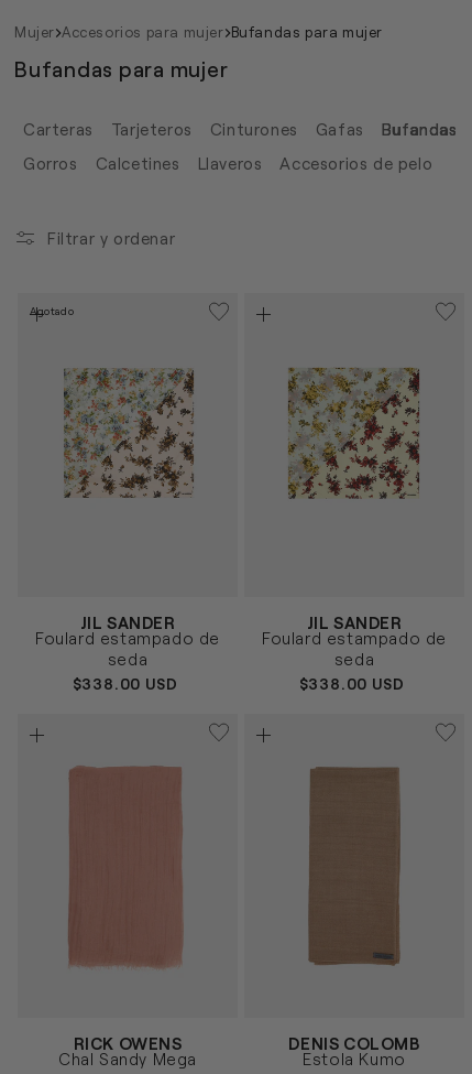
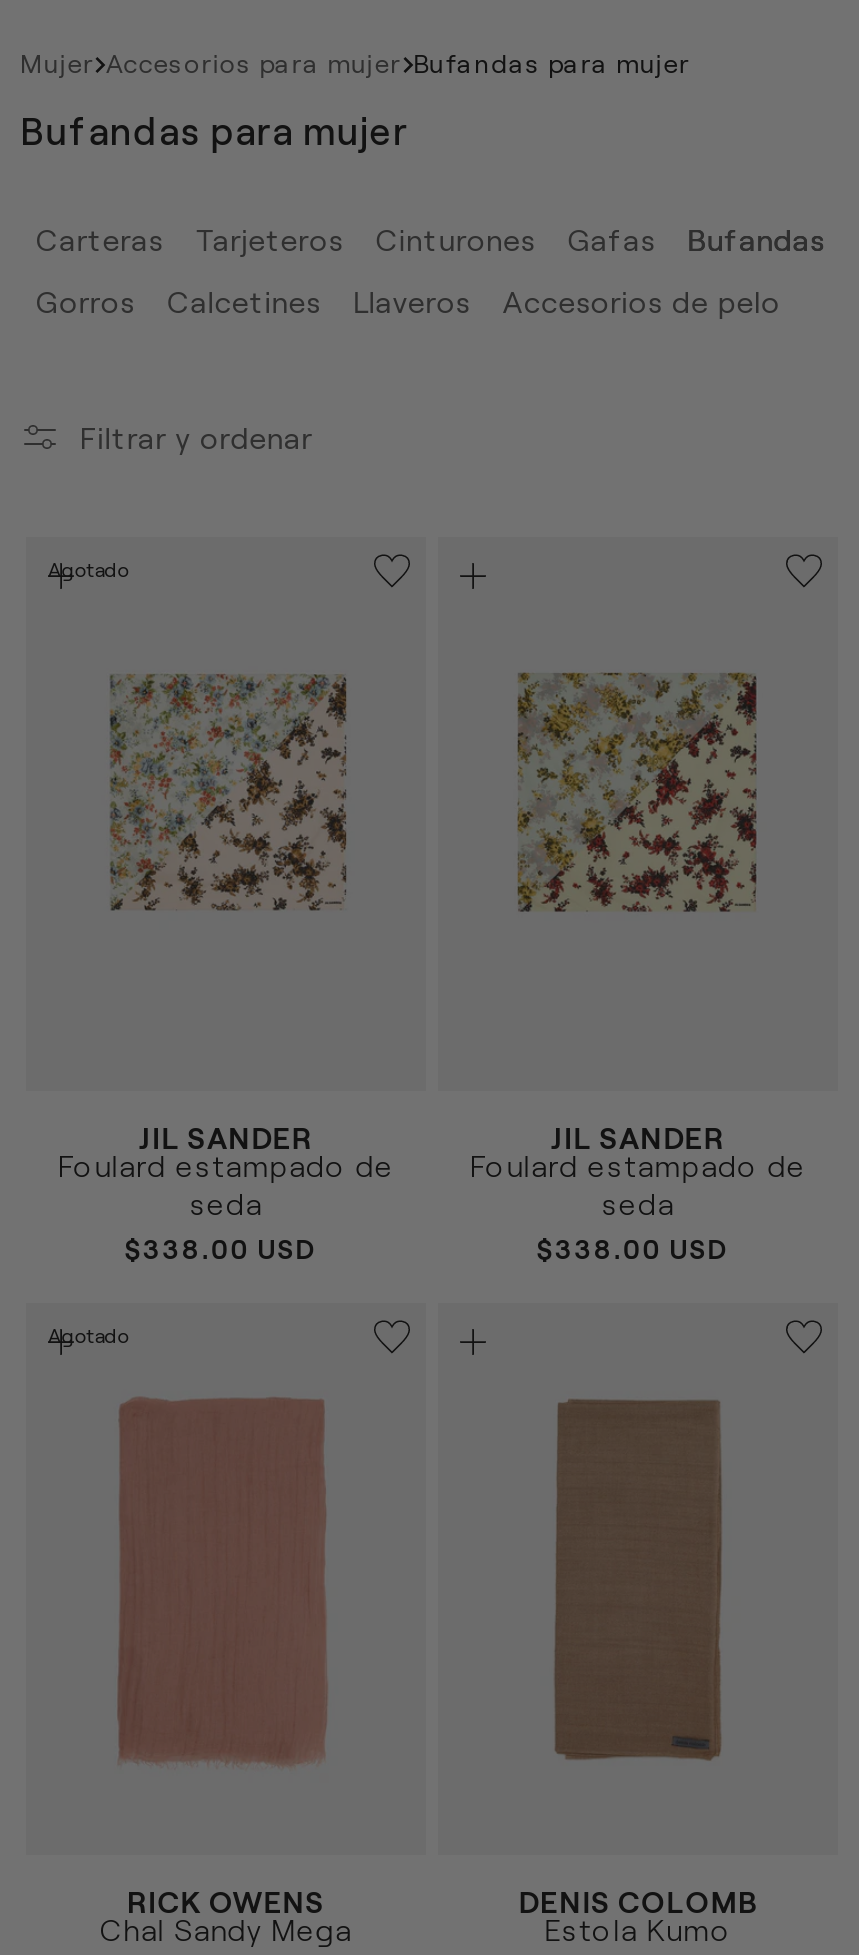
+ Agotado
